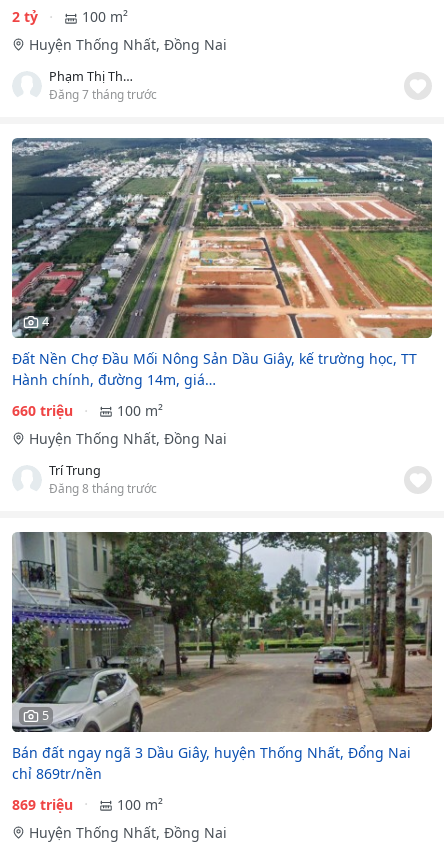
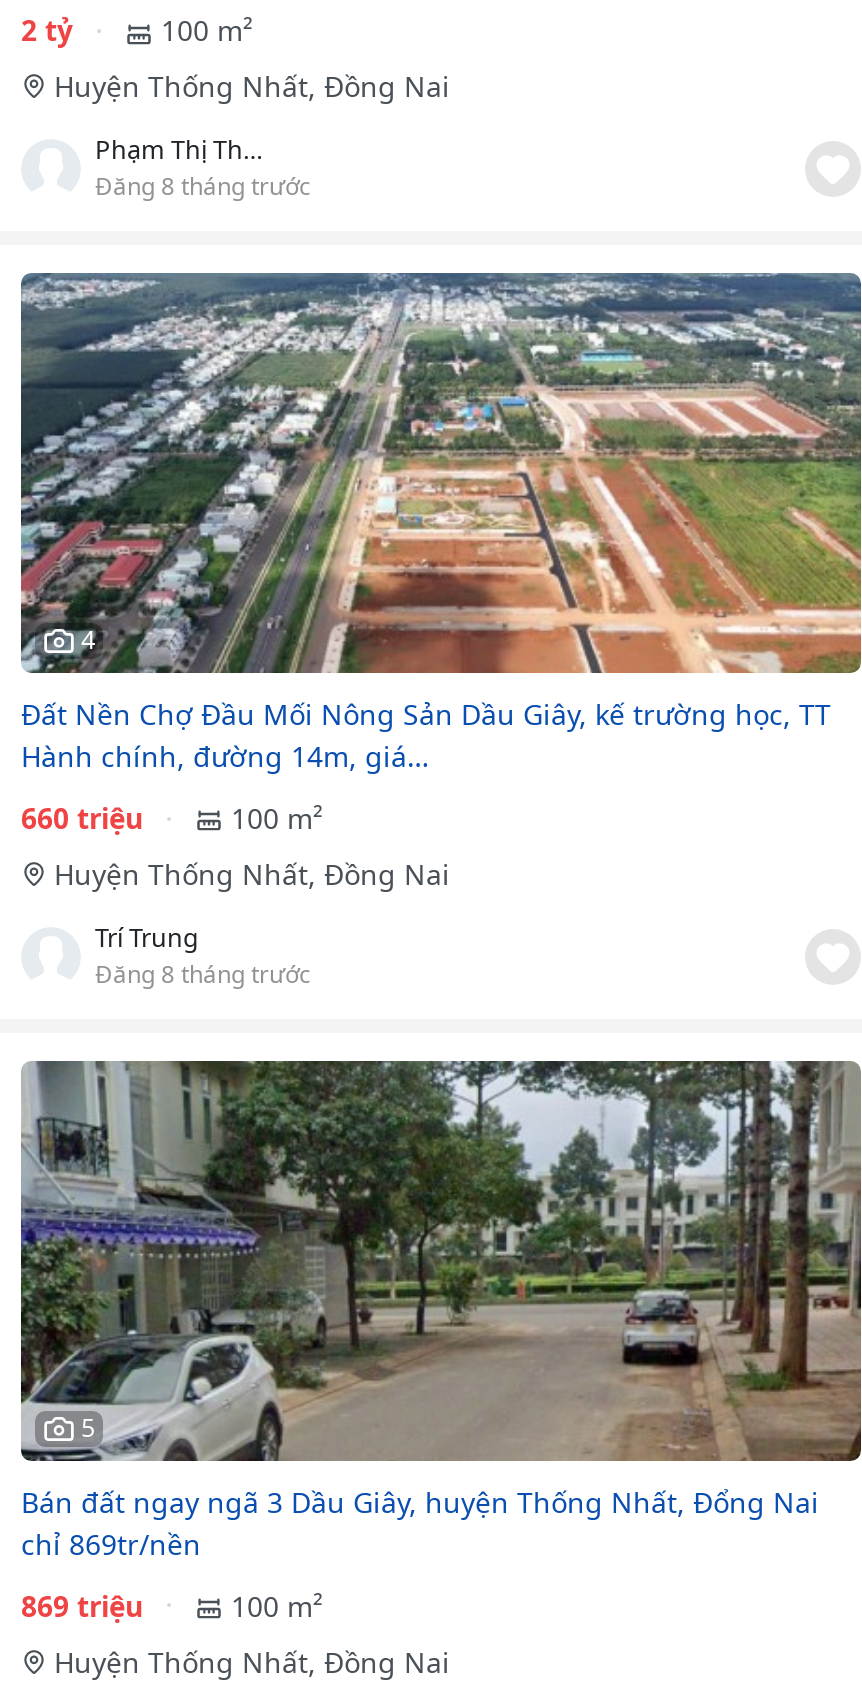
- Đăng 7 tháng trước
+ Đăng 8 tháng trước
